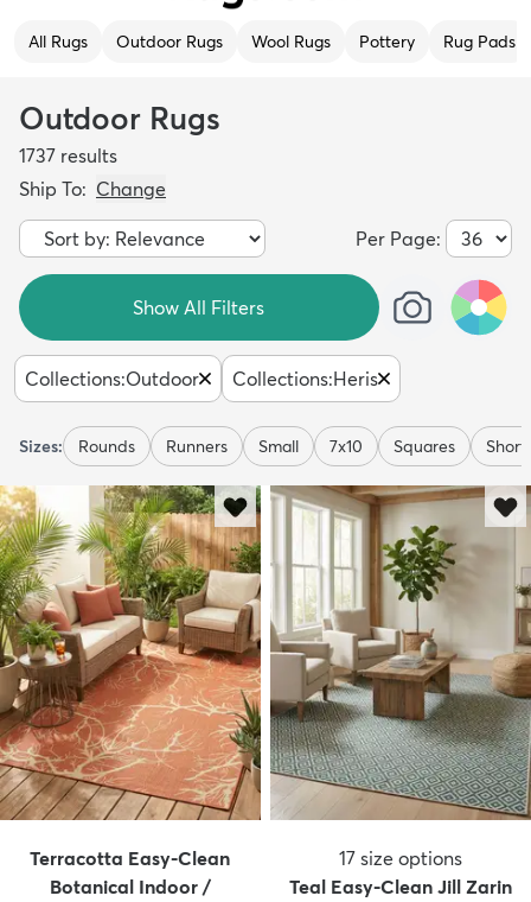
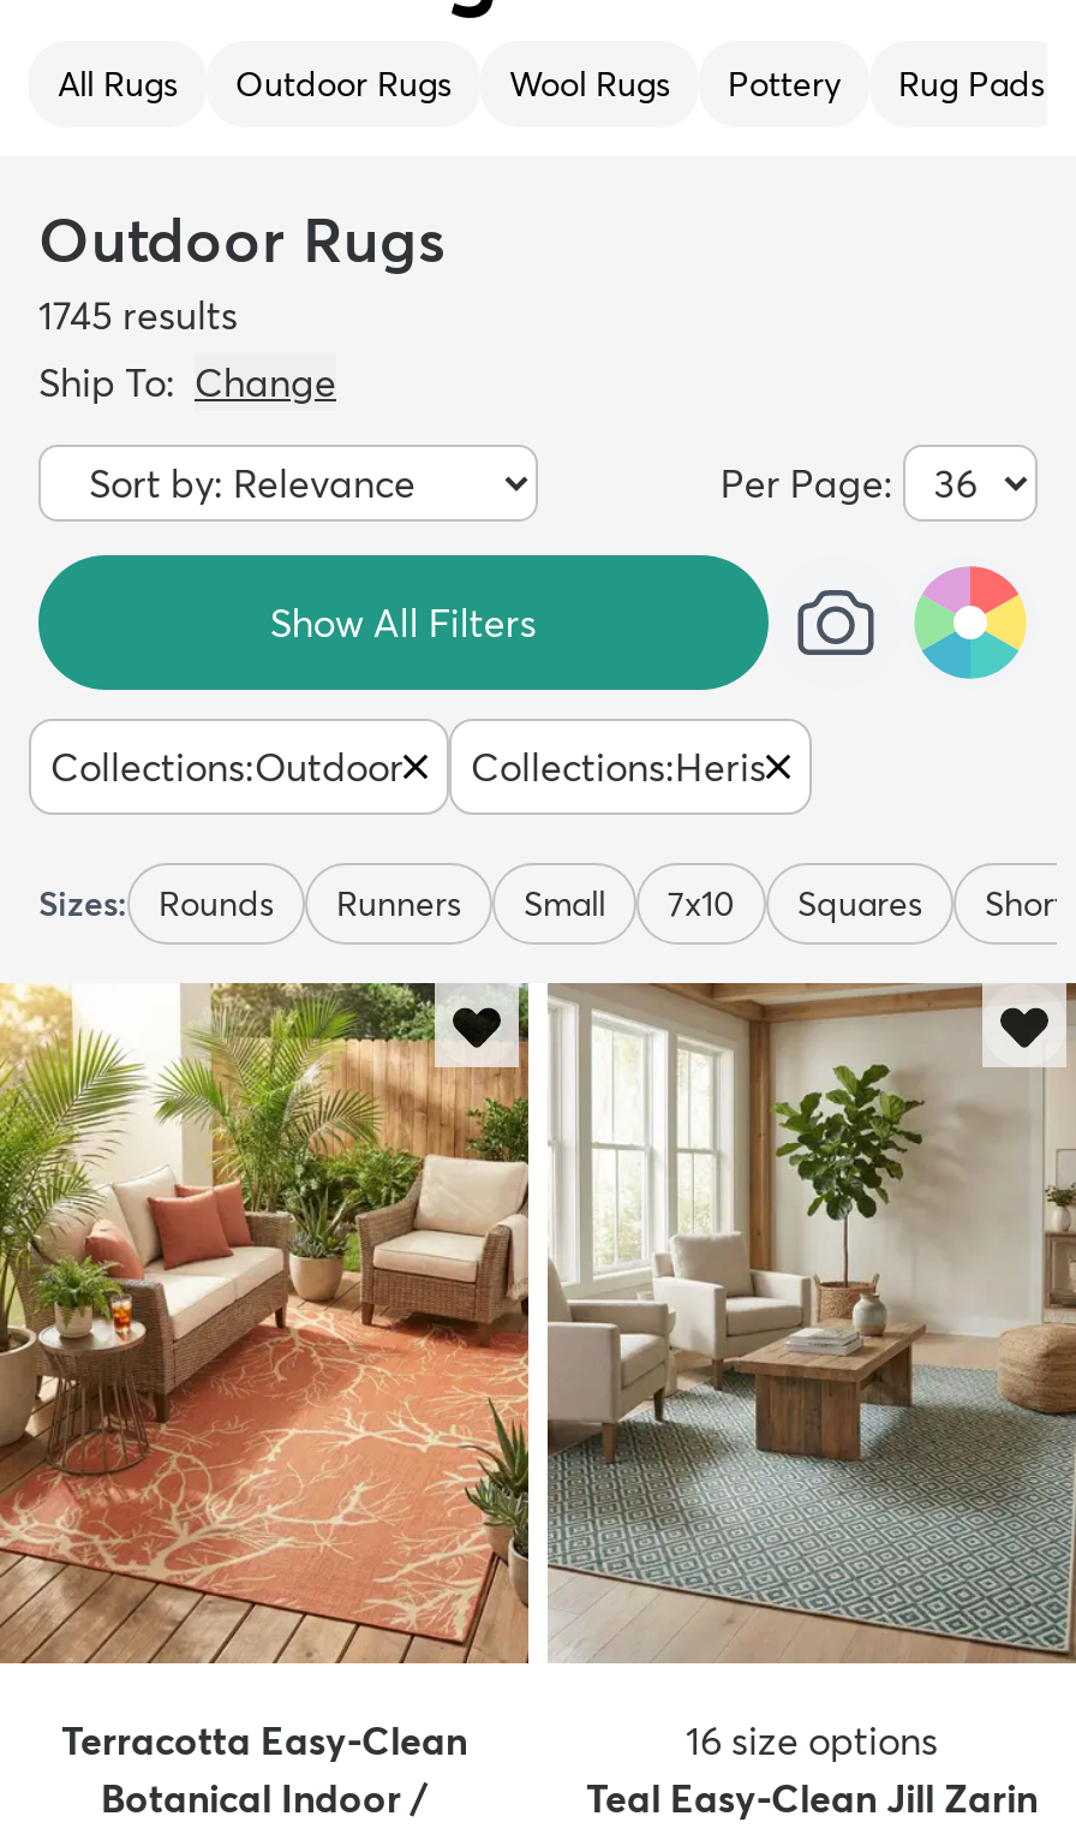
- 1737 results
+ 1745 results

- 17 size options
+ 16 size options
